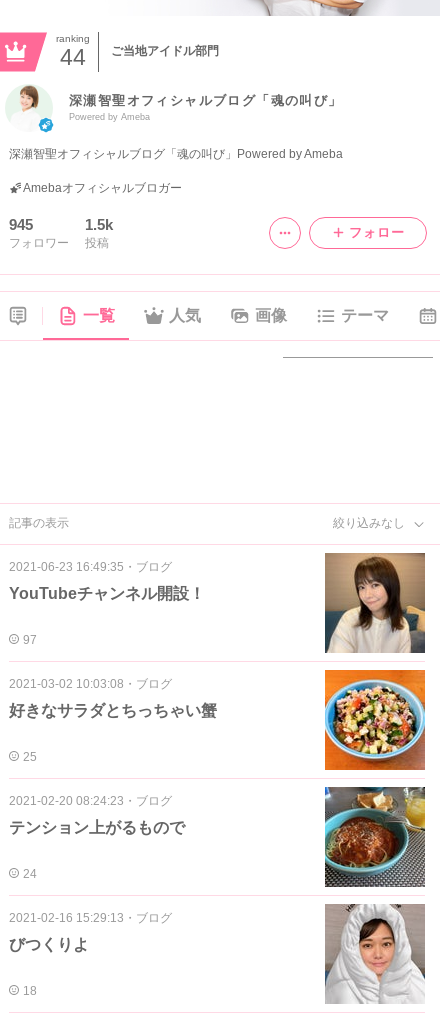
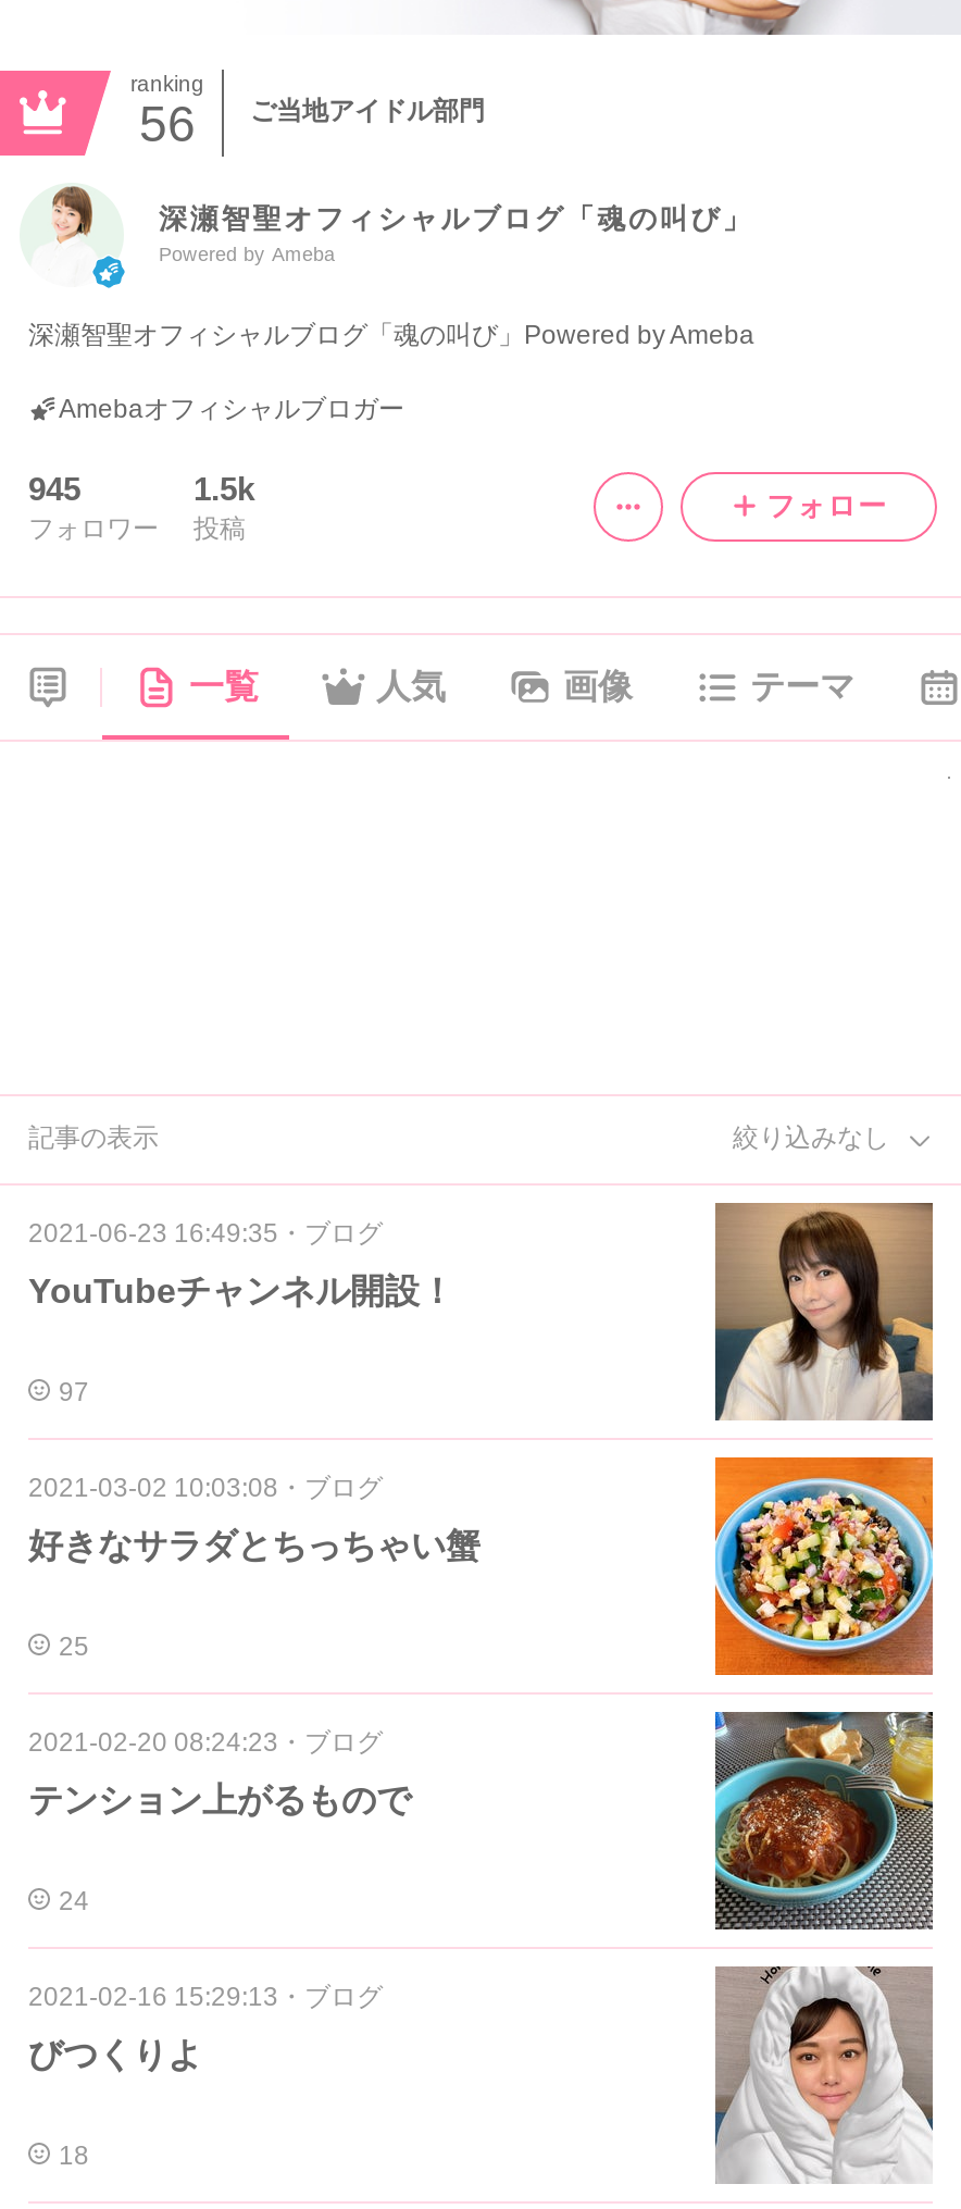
- 44 ご当地アイドル部門
+ 56 ご当地アイドル部門
